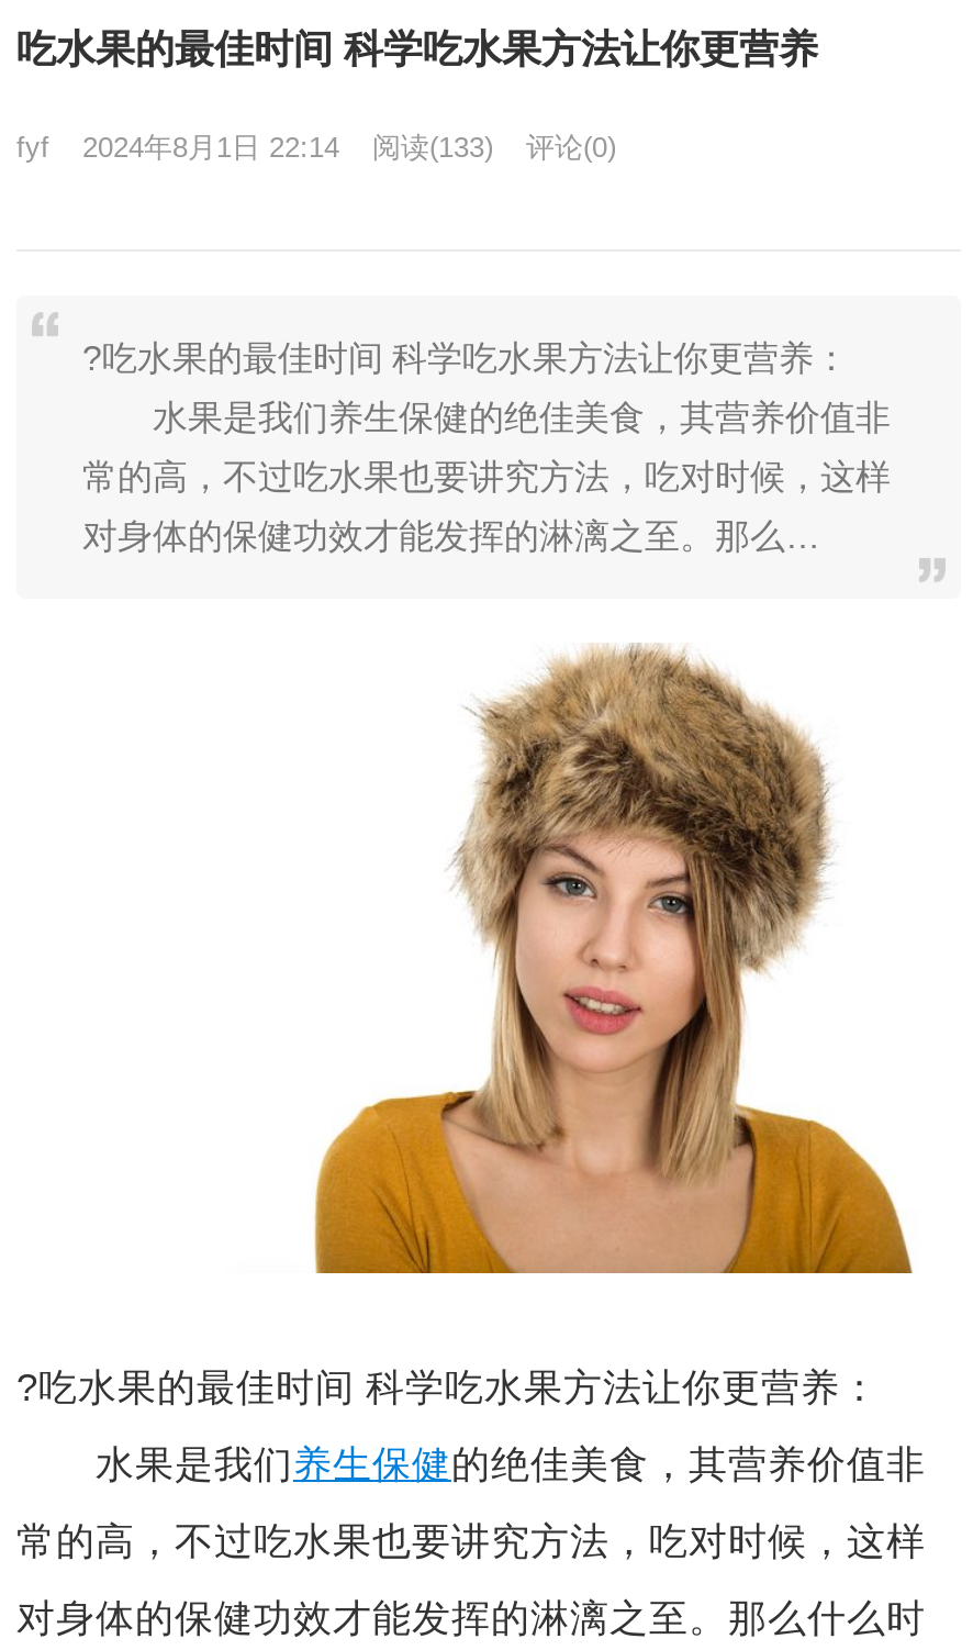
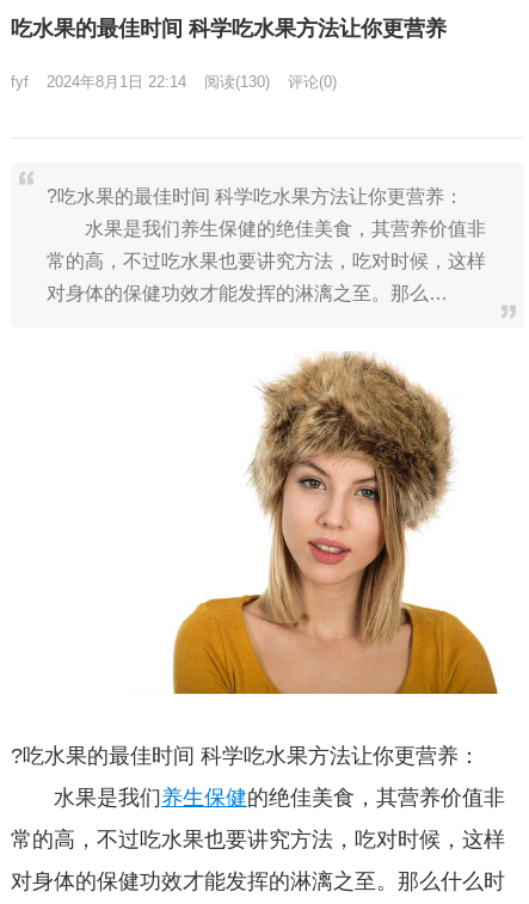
- fyf 2024年8月1日 22:14 阅读(133) 评论(0)
+ fyf 2024年8月1日 22:14 阅读(130) 评论(0)
